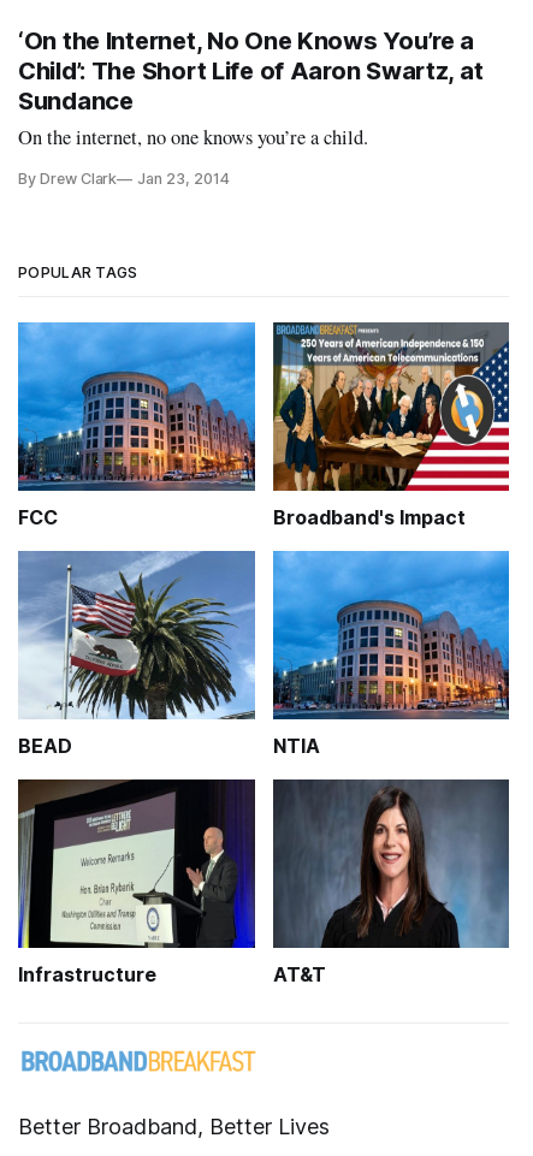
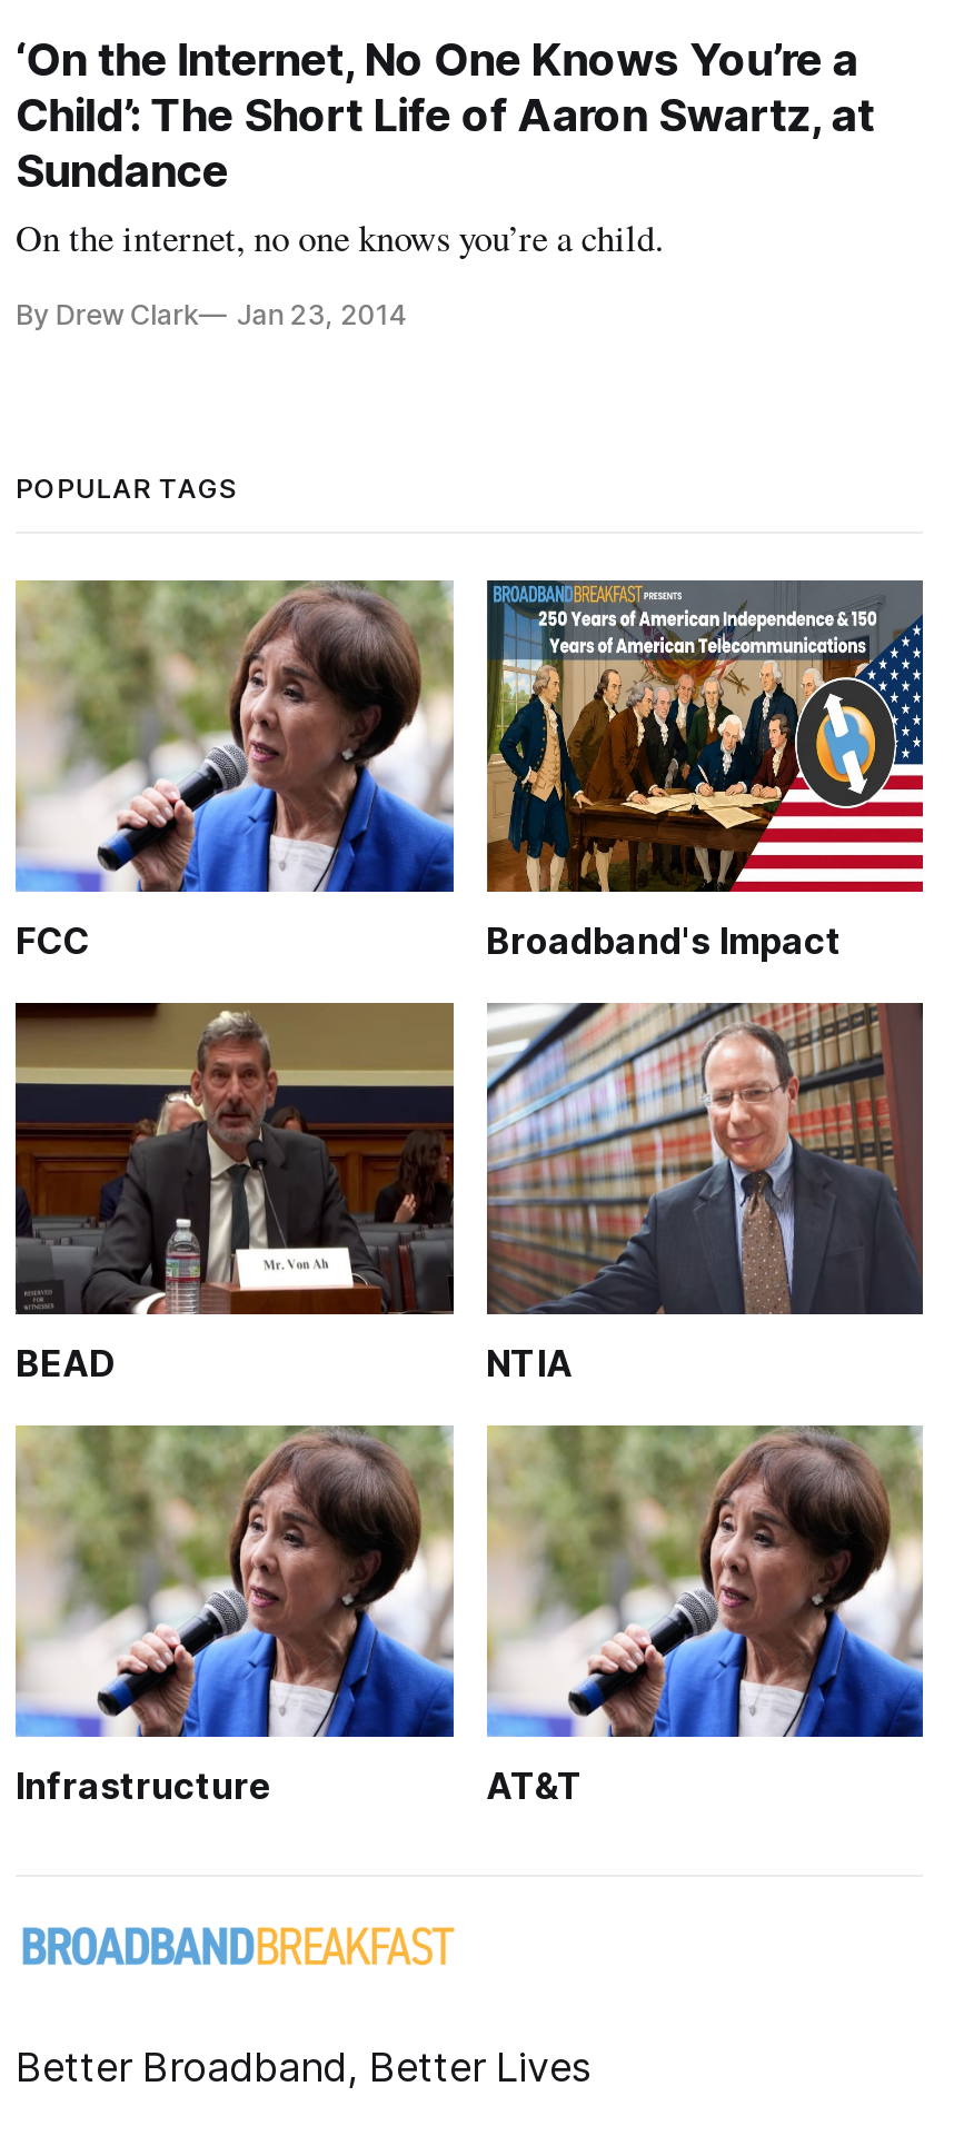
- [image]
+ [image]

- [image]
+ [image]

- [image]
+ [image]

- [image]
+ [image]

- [image]
+ [image]
